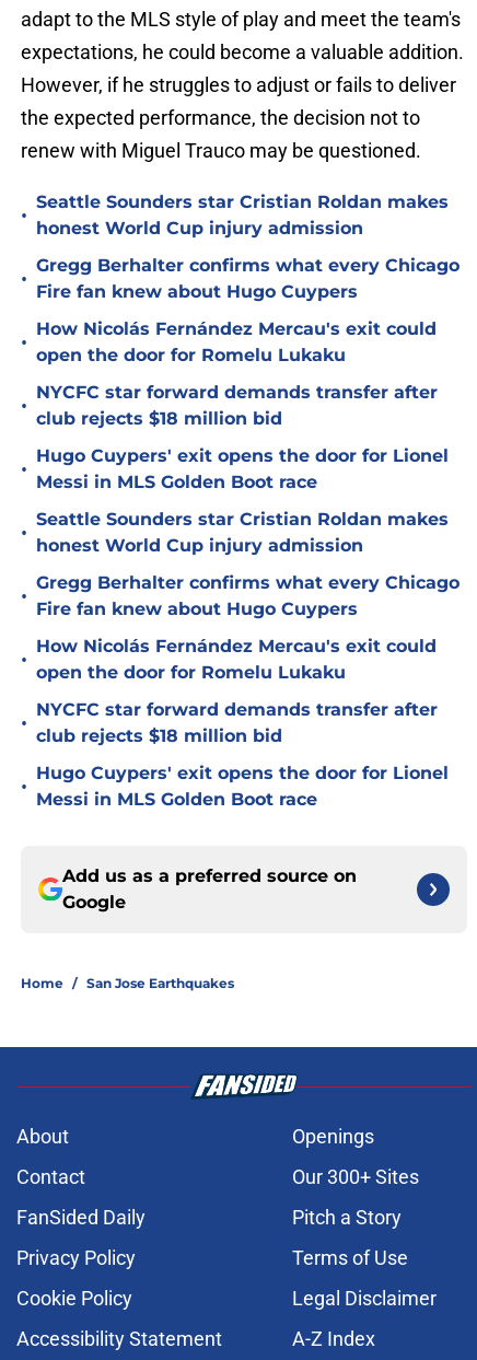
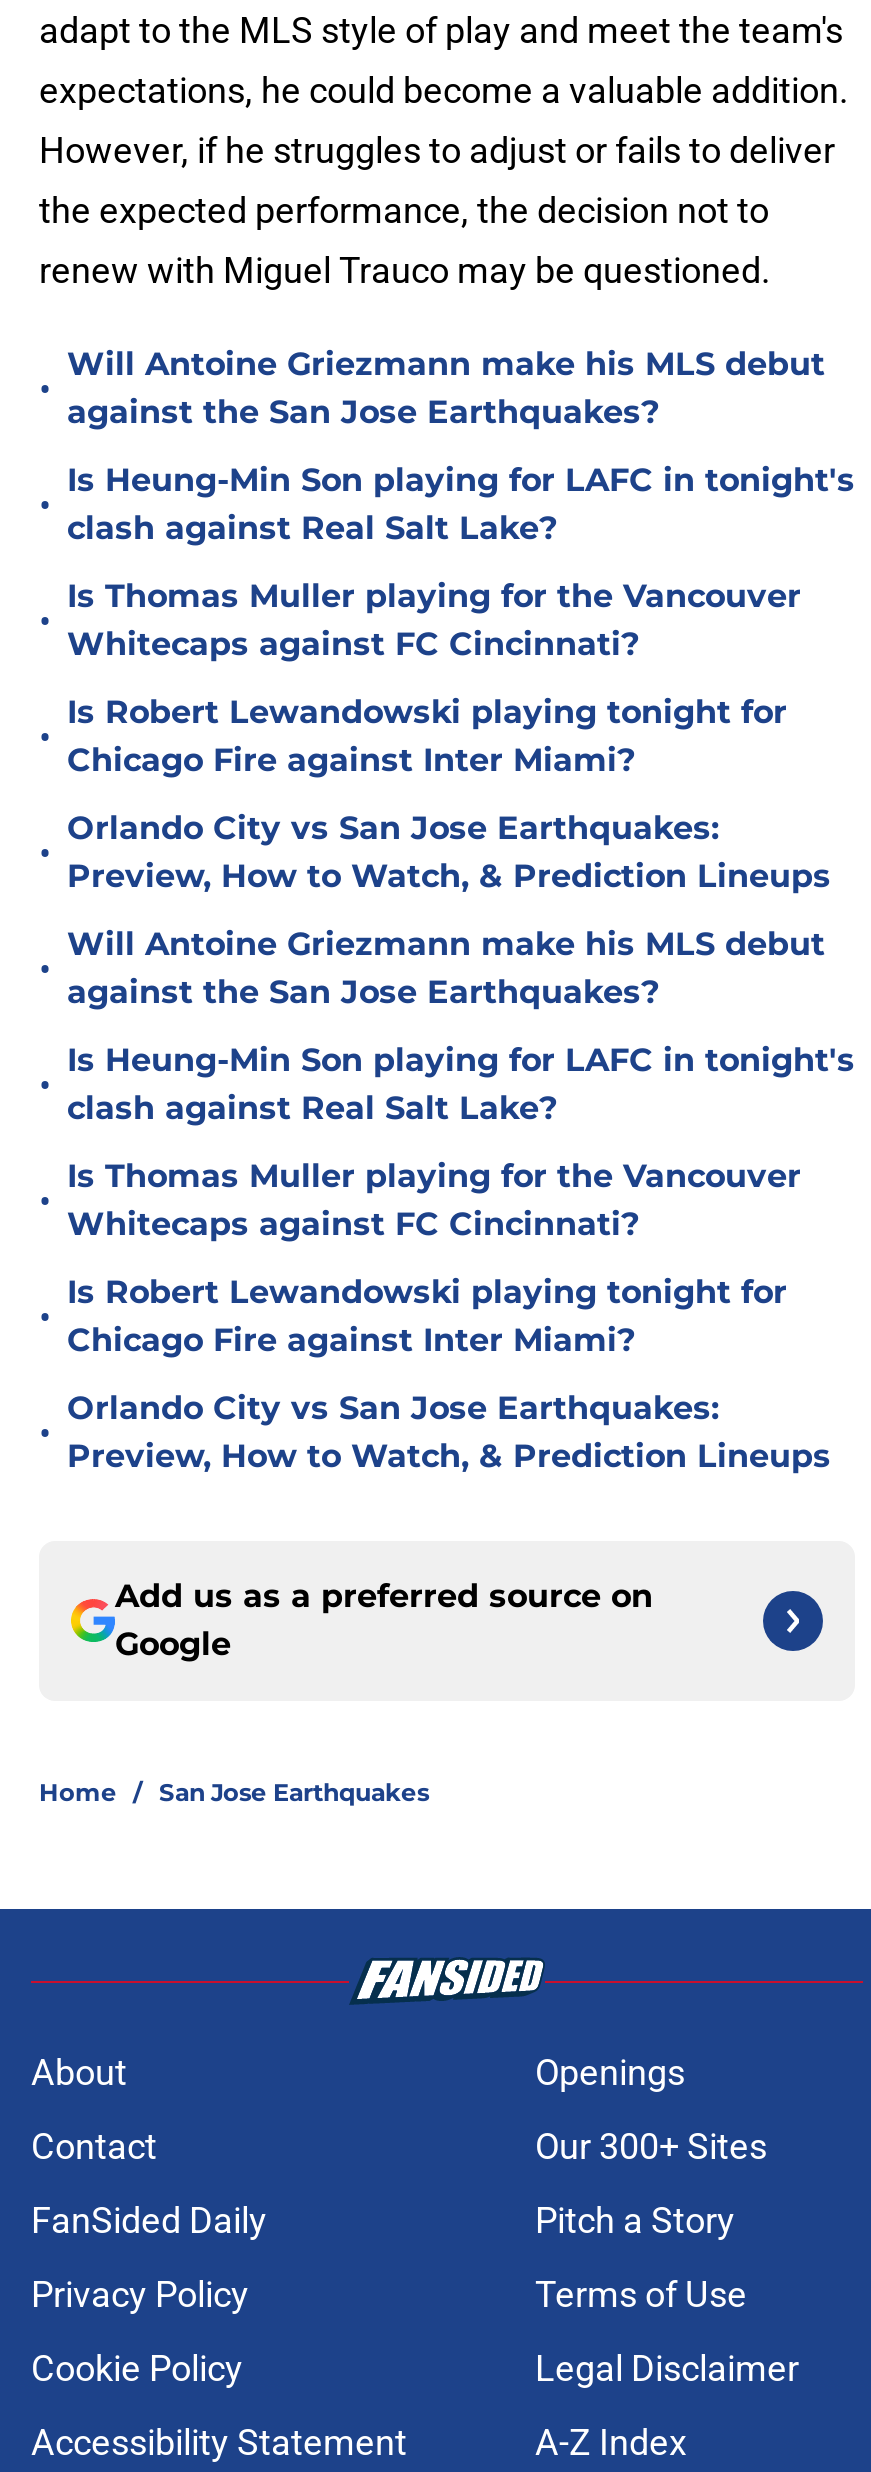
- Seattle Sounders star Cristian Roldan makes
- honest World Cup injury admission
+ Will Antoine Griezmann make his MLS debut
+ against the San Jose Earthquakes?

- Gregg Berhalter confirms what every Chicago
- Fire fan knew about Hugo Cuypers
+ Is Heung-Min Son playing for LAFC in tonight's
+ clash against Real Salt Lake?

- How Nicolás Fernández Mercau's exit could
- open the door for Romelu Lukaku
+ Is Thomas Muller playing for the Vancouver
+ Whitecaps against FC Cincinnati?

- NYCFC star forward demands transfer after
- club rejects $18 million bid
+ Is Robert Lewandowski playing tonight for
+ Chicago Fire against Inter Miami?

- Hugo Cuypers' exit opens the door for Lionel
- Messi in MLS Golden Boot race
+ Orlando City vs San Jose Earthquakes:
+ Preview, How to Watch, & Prediction Lineups

- Seattle Sounders star Cristian Roldan makes
- honest World Cup injury admission
+ Will Antoine Griezmann make his MLS debut
+ against the San Jose Earthquakes?

- Gregg Berhalter confirms what every Chicago
- Fire fan knew about Hugo Cuypers
+ Is Heung-Min Son playing for LAFC in tonight's
+ clash against Real Salt Lake?

- How Nicolás Fernández Mercau's exit could
- open the door for Romelu Lukaku
+ Is Thomas Muller playing for the Vancouver
+ Whitecaps against FC Cincinnati?

- NYCFC star forward demands transfer after
- club rejects $18 million bid
+ Is Robert Lewandowski playing tonight for
+ Chicago Fire against Inter Miami?

- Hugo Cuypers' exit opens the door for Lionel
- Messi in MLS Golden Boot race
+ Orlando City vs San Jose Earthquakes:
+ Preview, How to Watch, & Prediction Lineups
